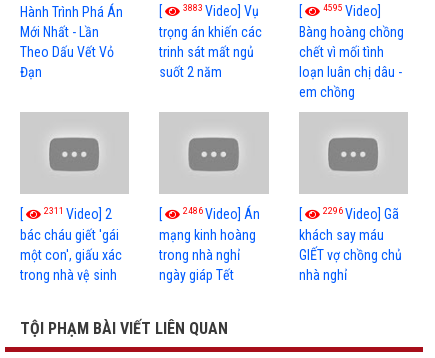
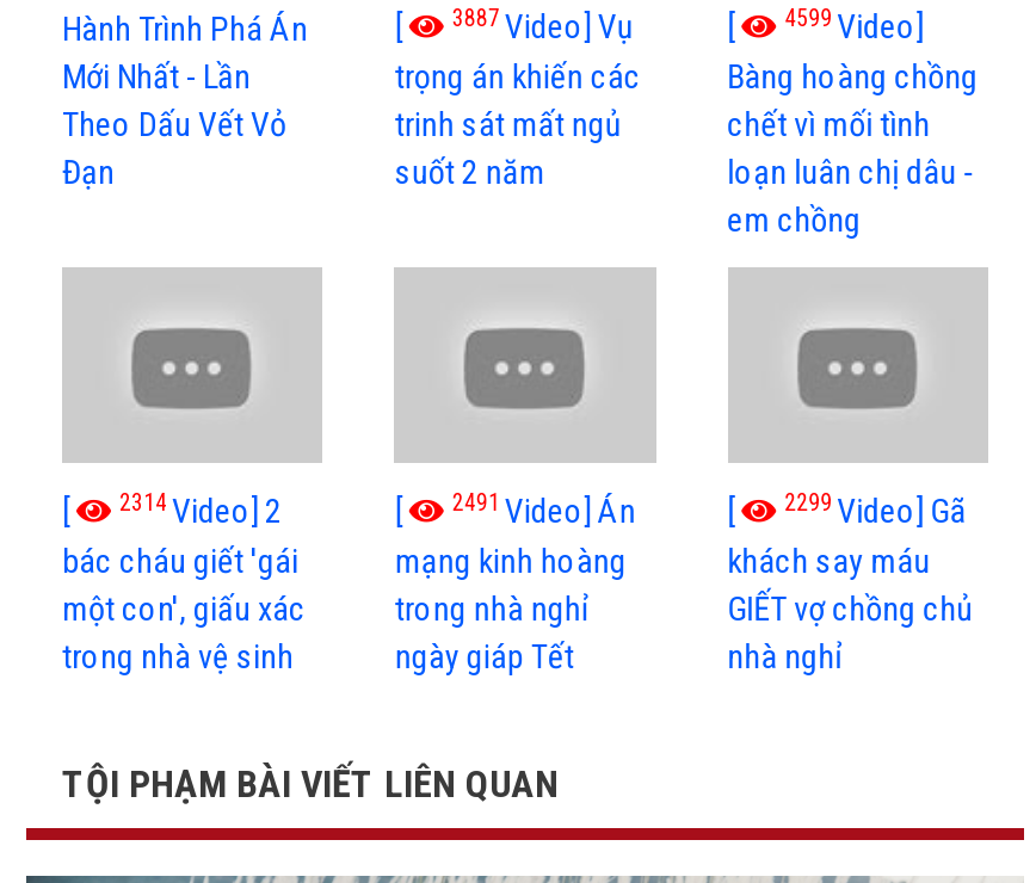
- 3883Video] Vụ
+ 3887Video] Vụ

- 4595 Video]
+ 4599 Video]

- 2311 Video] 2
+ 2314 Video] 2

- 2486 Video] Án
+ 2491 Video] Án

- 2296 Video] Gã
+ 2299 Video] Gã
